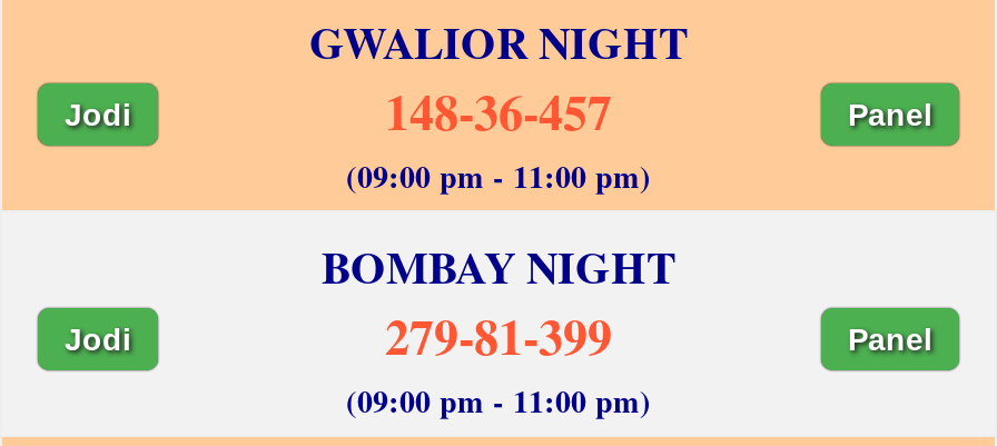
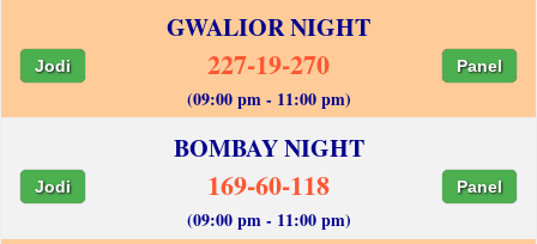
- 148-36-457
+ 227-19-270

- 279-81-399
+ 169-60-118
